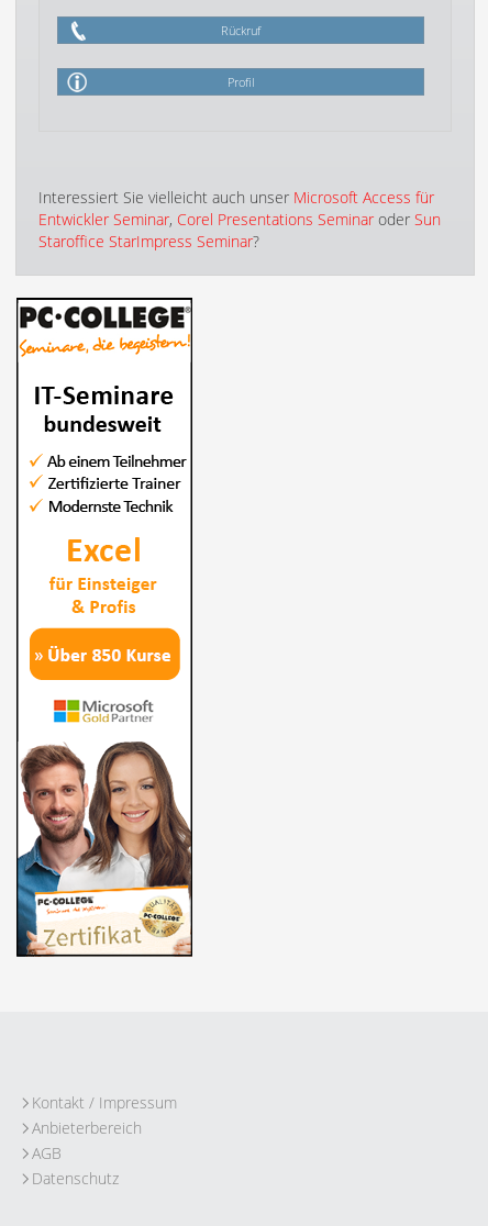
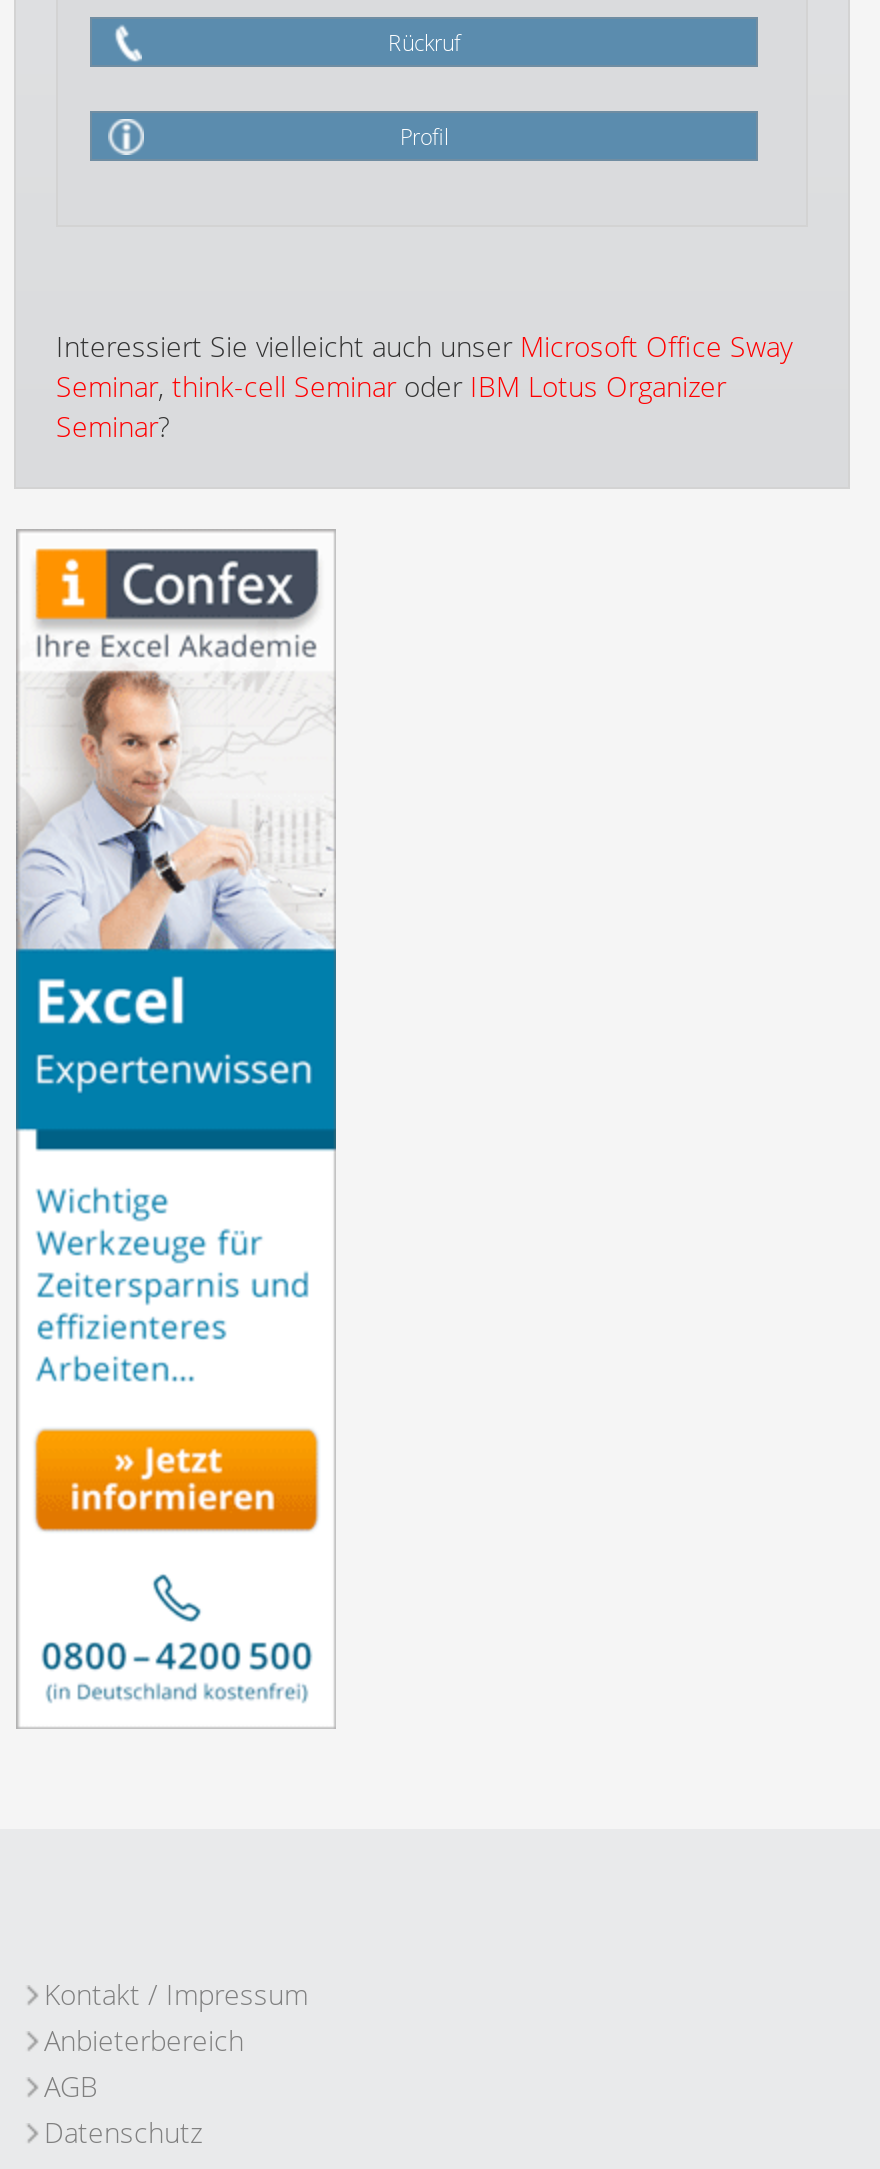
- Interessiert Sie vielleicht auch unser Microsoft Access für
- Entwickler Seminar, Corel Presentations Seminar oder Sun
- Staroffice StarImpress Seminar?
+ Interessiert Sie vielleicht auch unser Microsoft Office Sway
+ Seminar, think-cell Seminar oder IBM Lotus Organizer
+ Seminar?

- [image]
+ [image]
